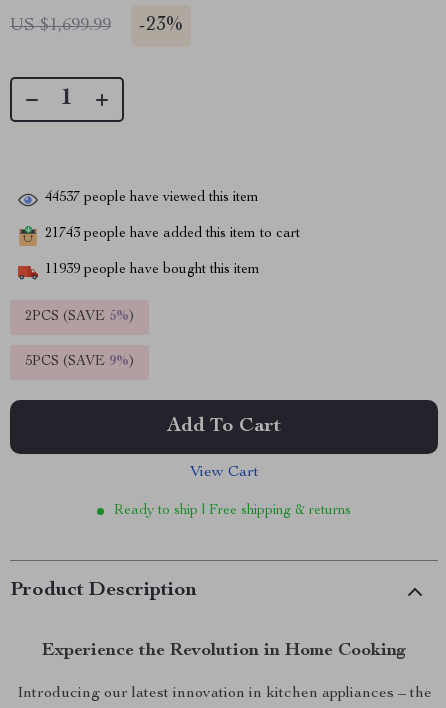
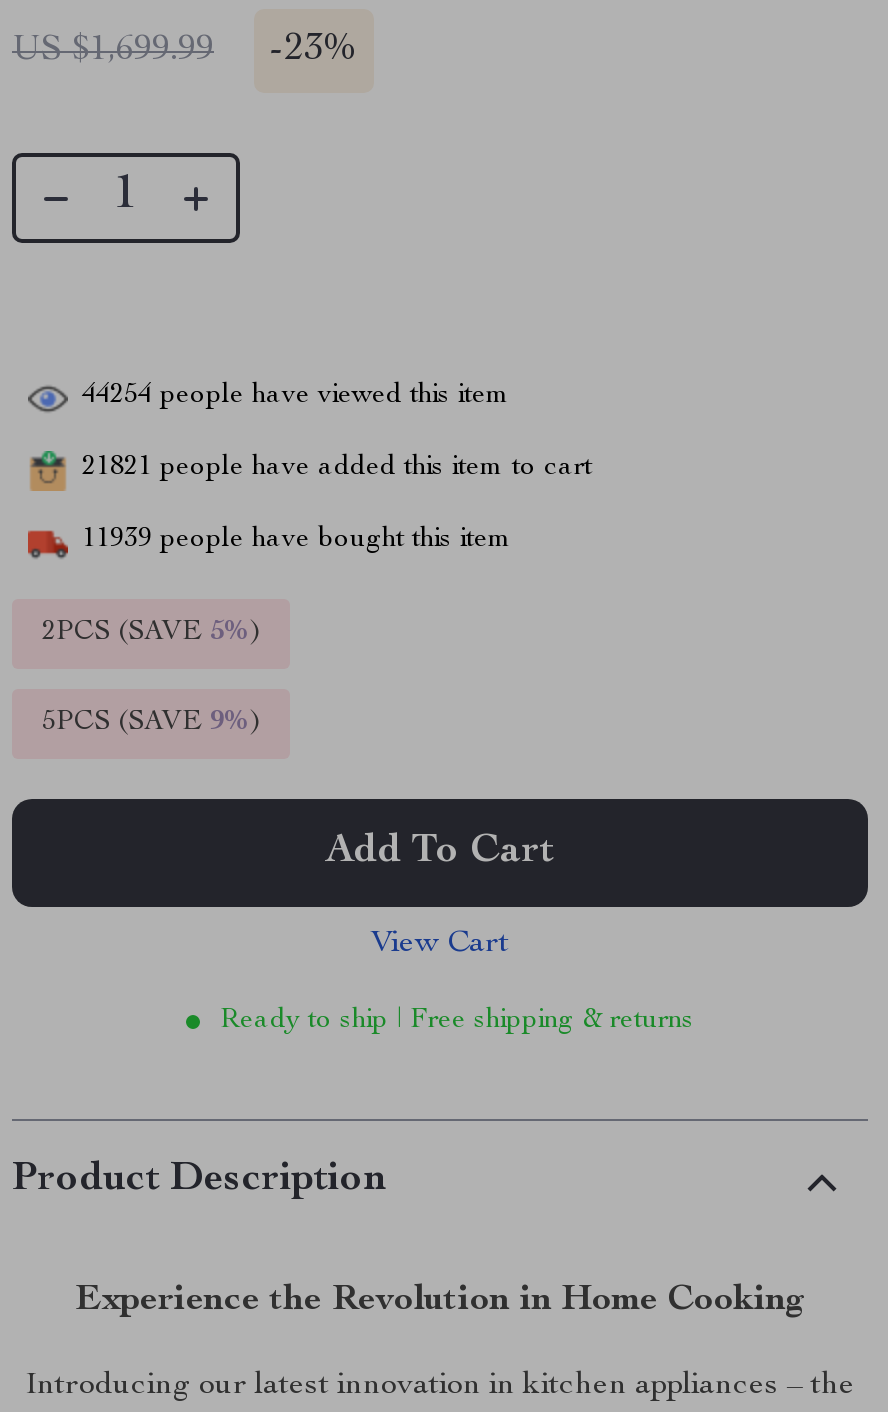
- 44537 people have viewed this item
+ 44254 people have viewed this item

- 21743 people have added this item to cart
+ 21821 people have added this item to cart
